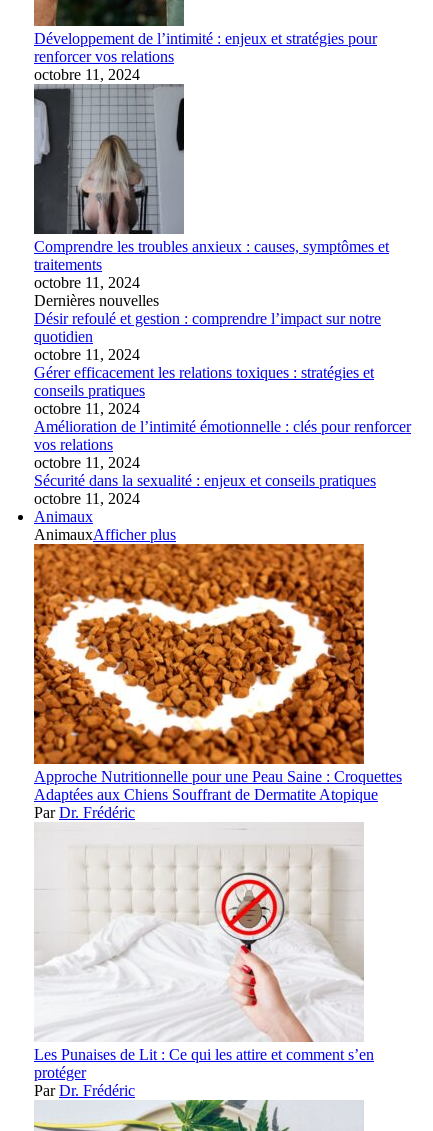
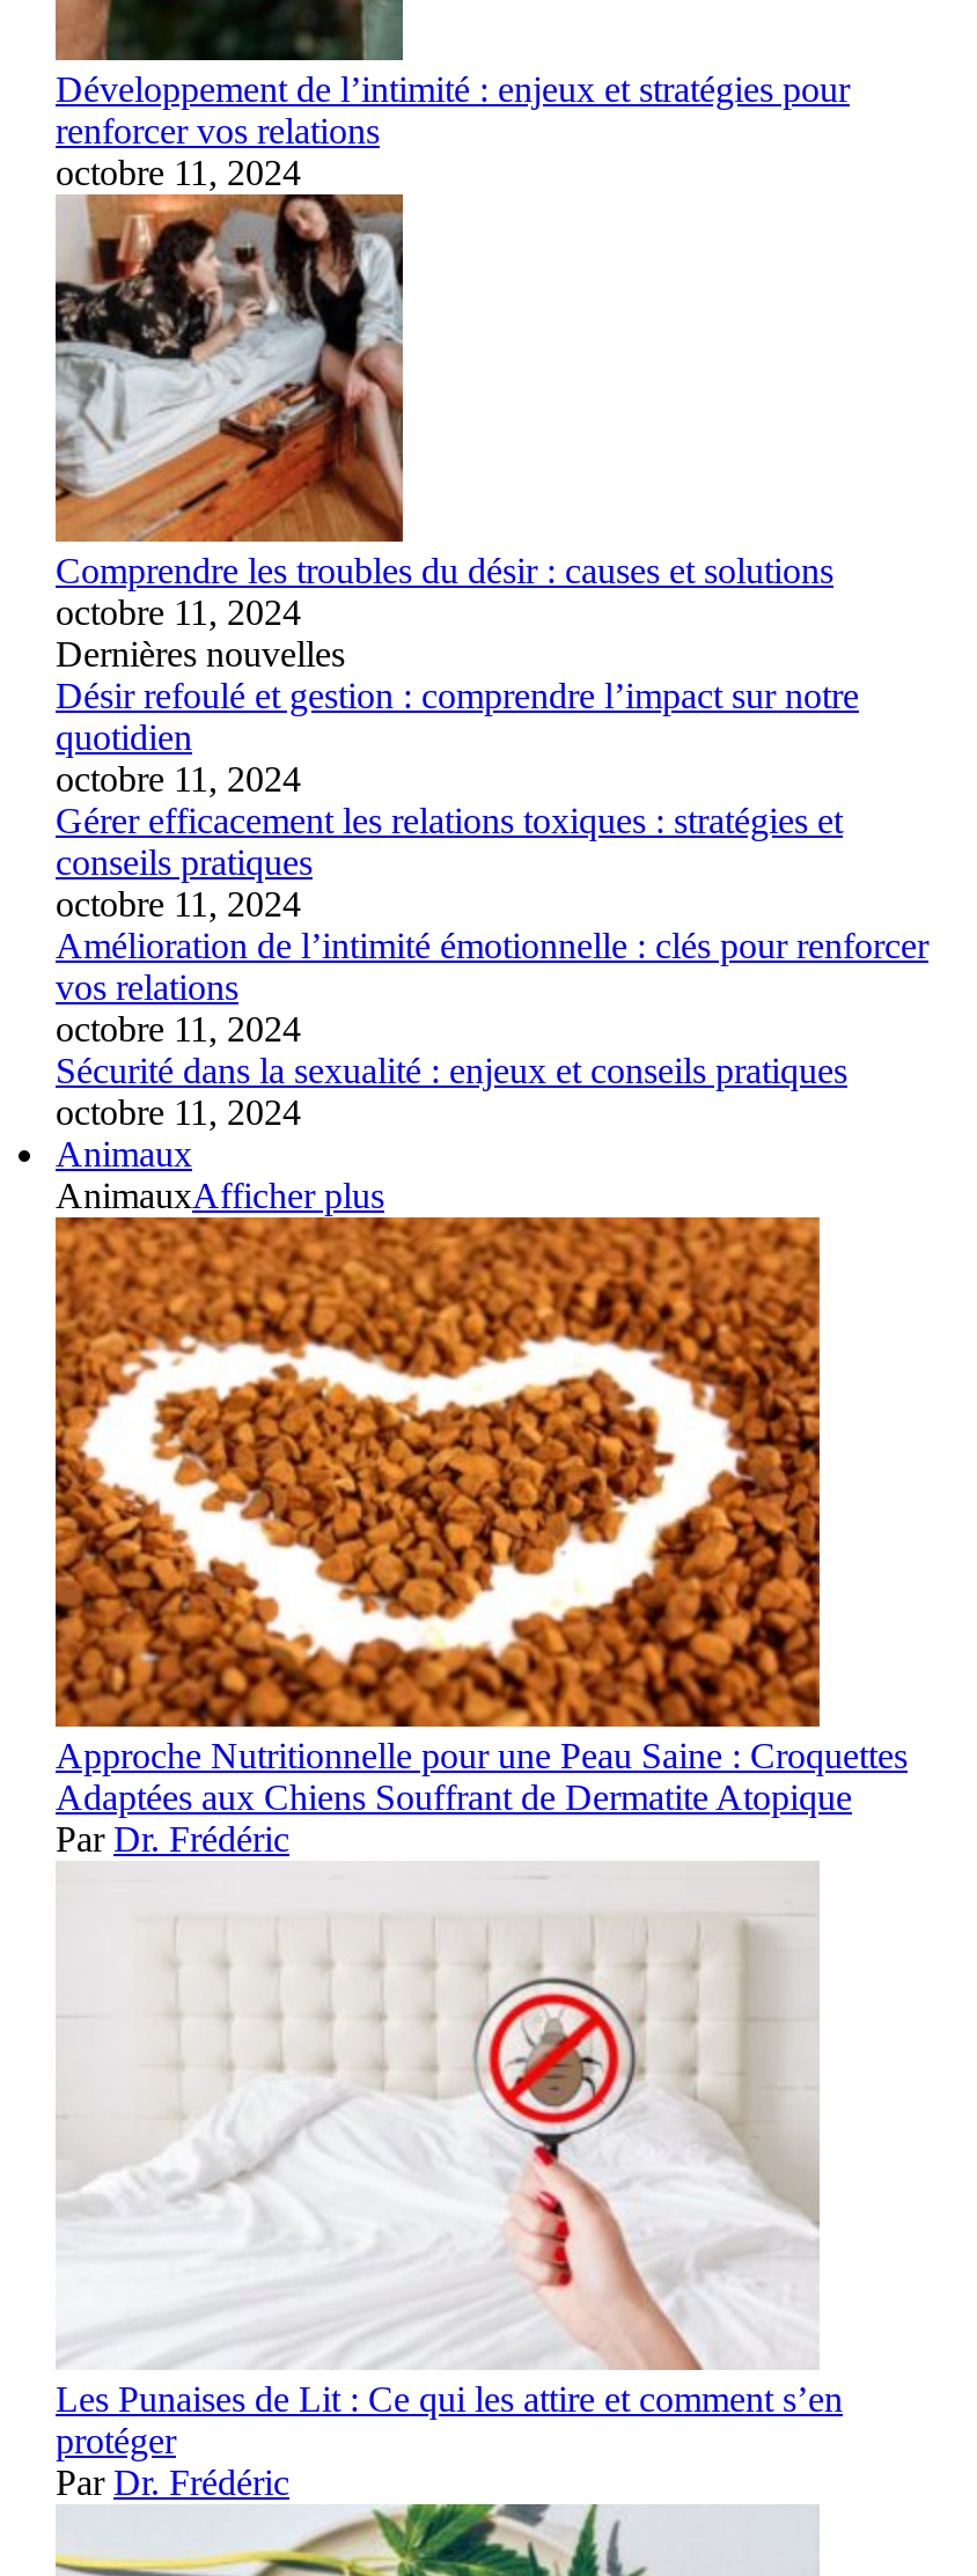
- [image]
- Comprendre les troubles anxieux : causes, symptômes et
- traitements
+ [image]
+ Comprendre les troubles du désir : causes et solutions
